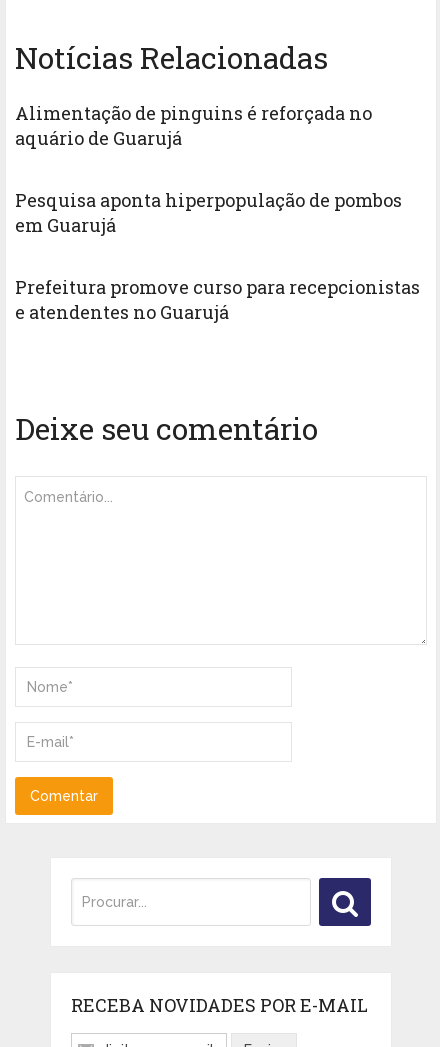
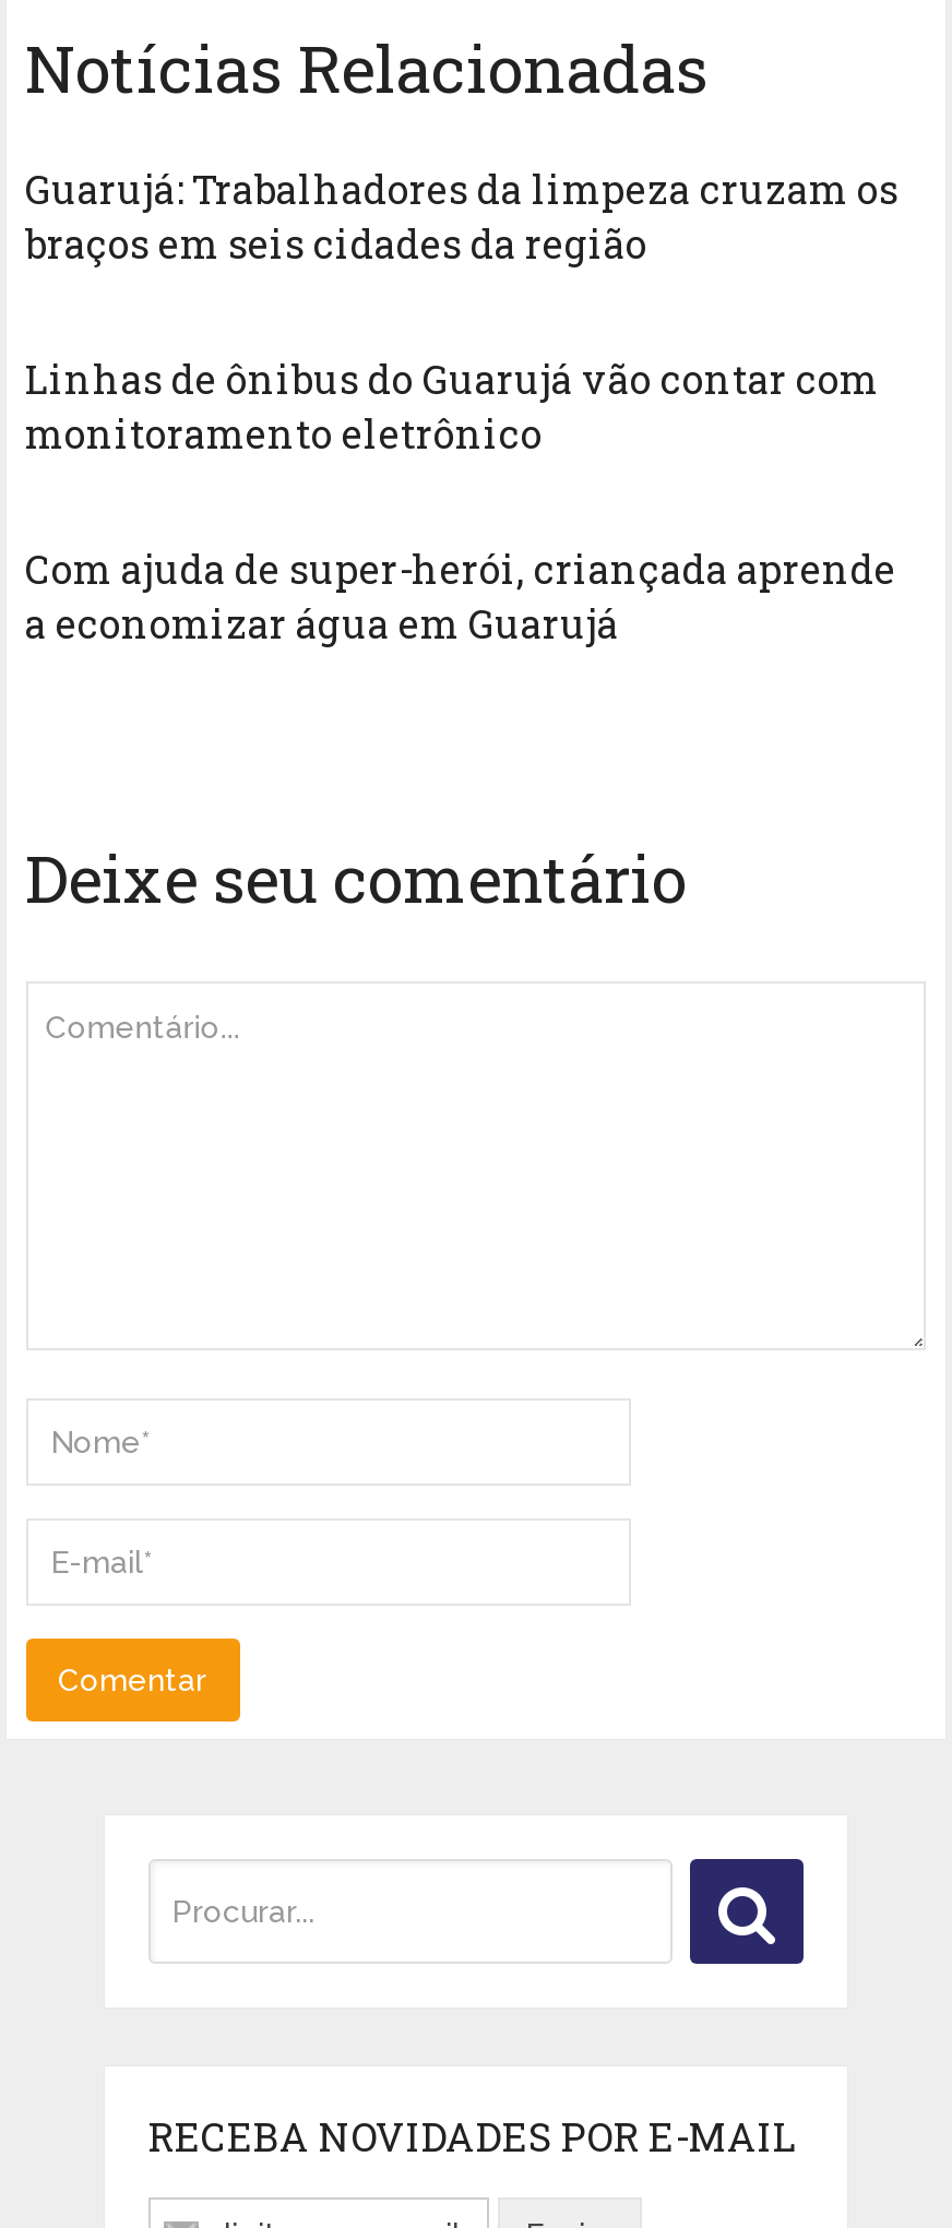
- Alimentação de pinguins é reforçada no
- aquário de Guarujá
+ Guarujá: Trabalhadores da limpeza cruzam os
+ braços em seis cidades da região

- Pesquisa aponta hiperpopulação de pombos
- em Guarujá
+ Linhas de ônibus do Guarujá vão contar com
+ monitoramento eletrônico

- Prefeitura promove curso para recepcionistas
- e atendentes no Guarujá
+ Com ajuda de super-herói, criançada aprende
+ a economizar água em Guarujá
